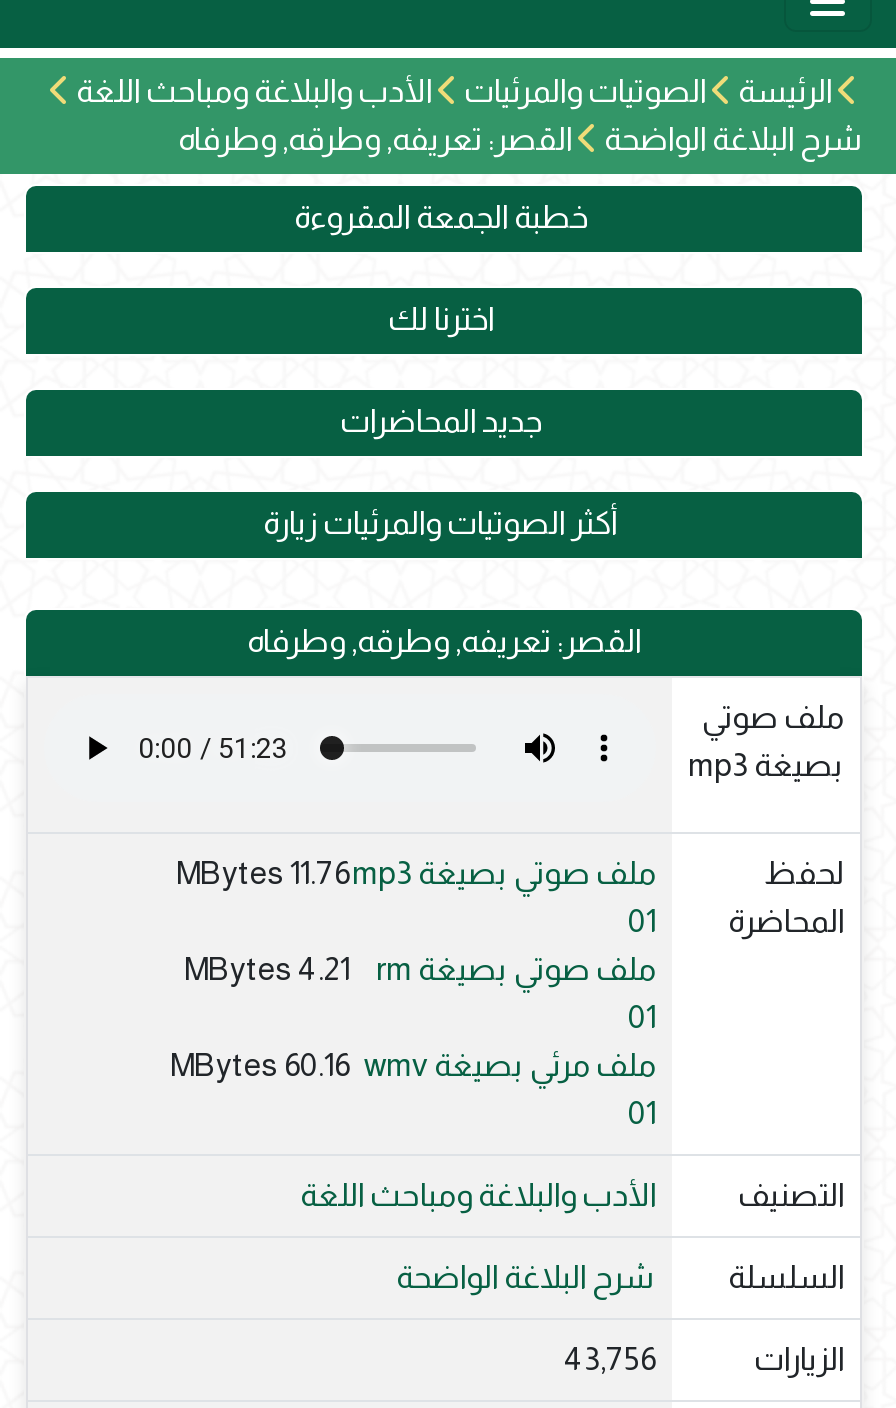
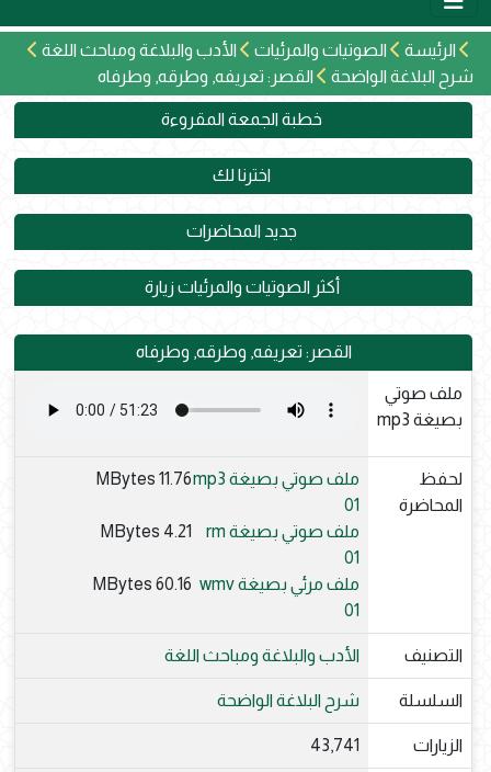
- 43,756
+ 43,741
